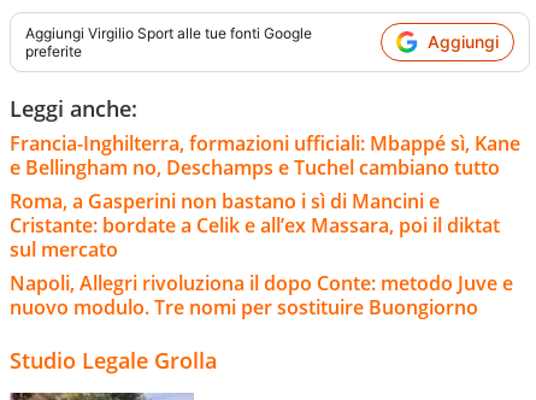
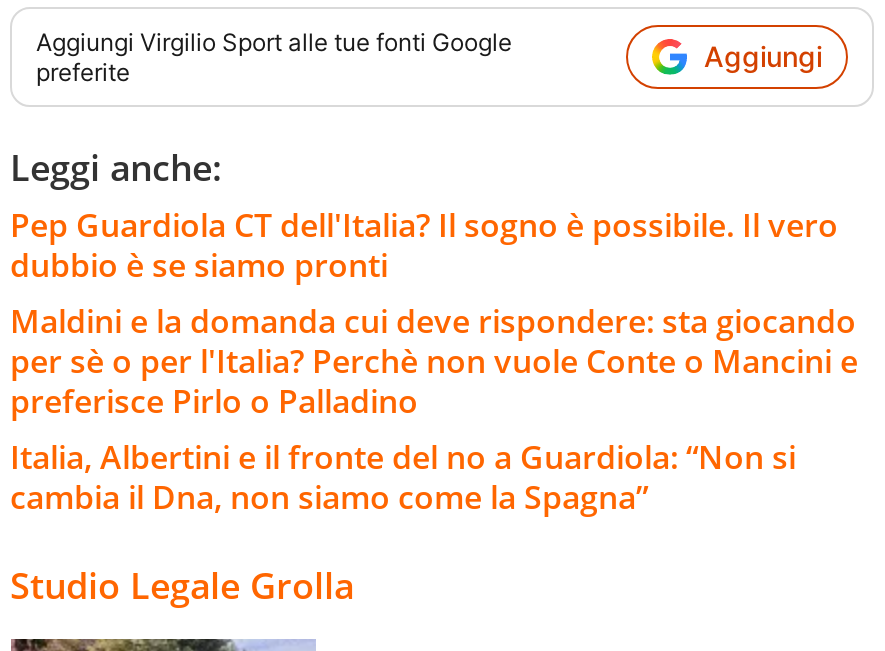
- Francia-Inghilterra, formazioni ufficiali: Mbappé sì, Kane
- e Bellingham no, Deschamps e Tuchel cambiano tutto
- Roma, a Gasperini non bastano i sì di Mancini e
- Cristante: bordate a Celik e all’ex Massara, poi il diktat
- sul mercato
- Napoli, Allegri rivoluziona il dopo Conte: metodo Juve e
- nuovo modulo. Tre nomi per sostituire Buongiorno
+ Pep Guardiola CT dell'Italia? Il sogno è possibile. Il vero
+ dubbio è se siamo pronti
+ Maldini e la domanda cui deve rispondere: sta giocando
+ per sè o per l'Italia? Perchè non vuole Conte o Mancini e
+ preferisce Pirlo o Palladino
+ Italia, Albertini e il fronte del no a Guardiola: “Non si
+ cambia il Dna, non siamo come la Spagna”
